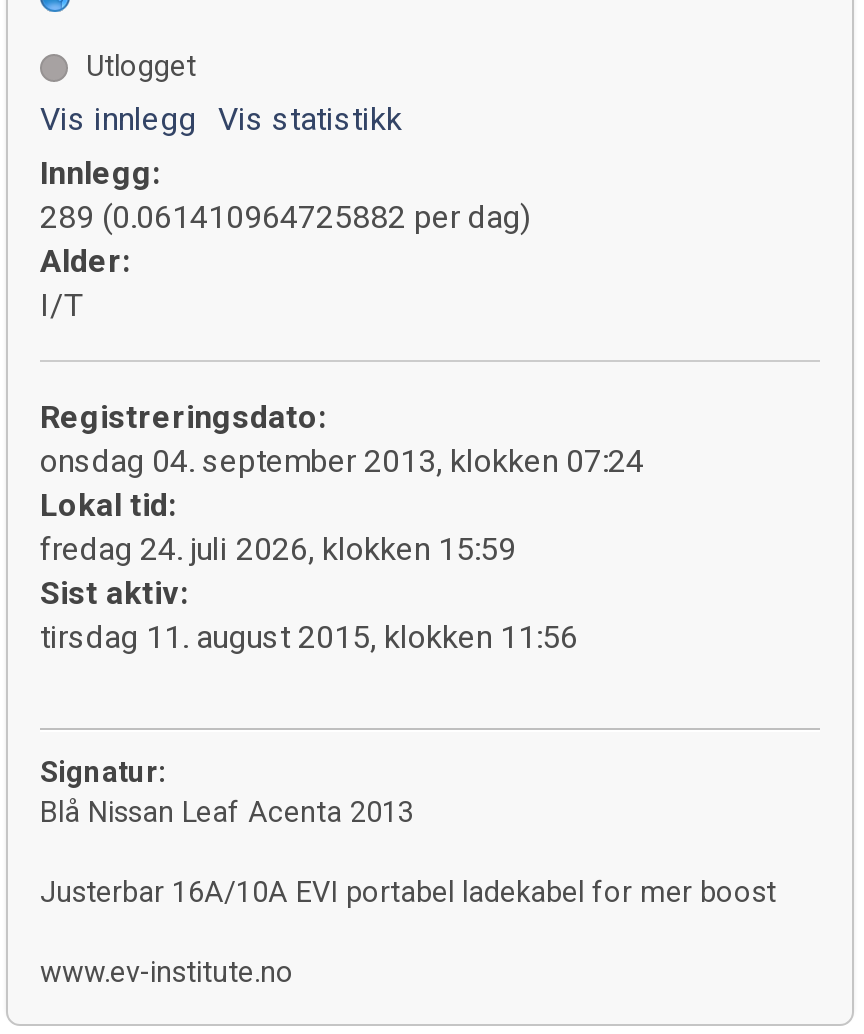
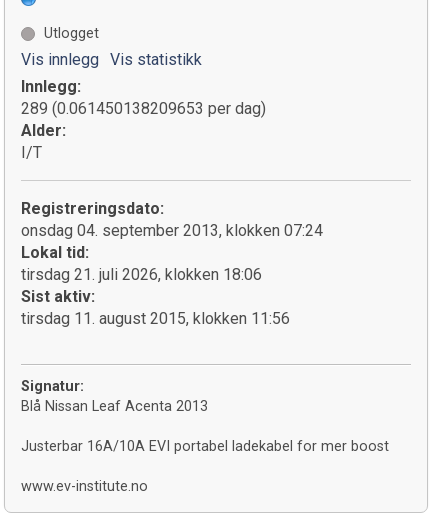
- 289 (0.061410964725882 per dag)
+ 289 (0.061450138209653 per dag)

- fredag 24. juli 2026, klokken 15:59
+ tirsdag 21. juli 2026, klokken 18:06
